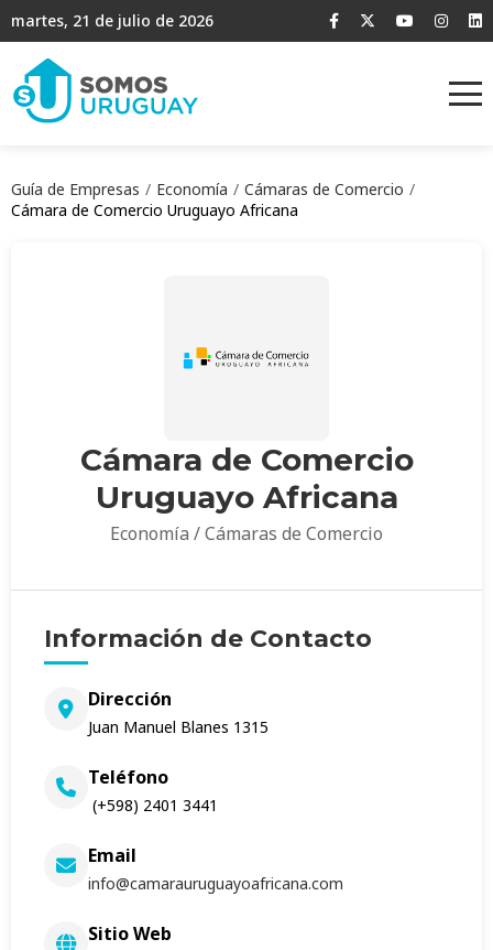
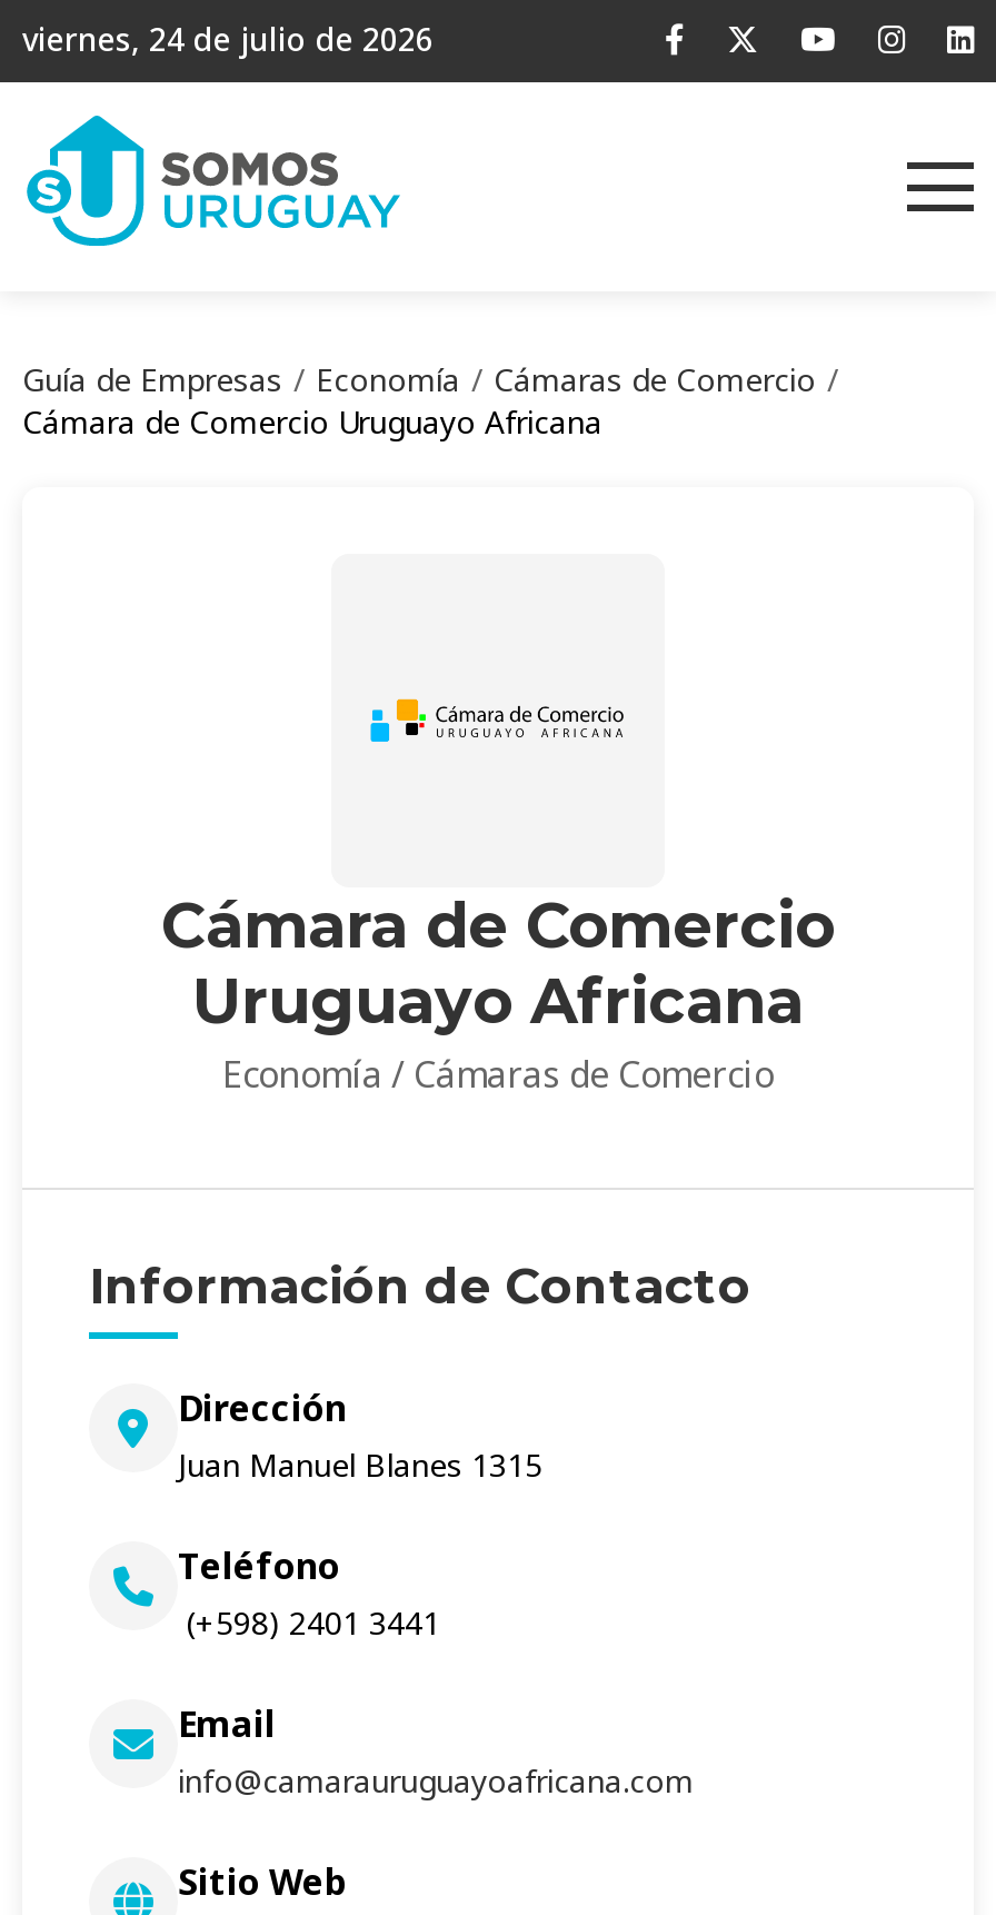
- martes, 21 de julio de 2026
+ viernes, 24 de julio de 2026
